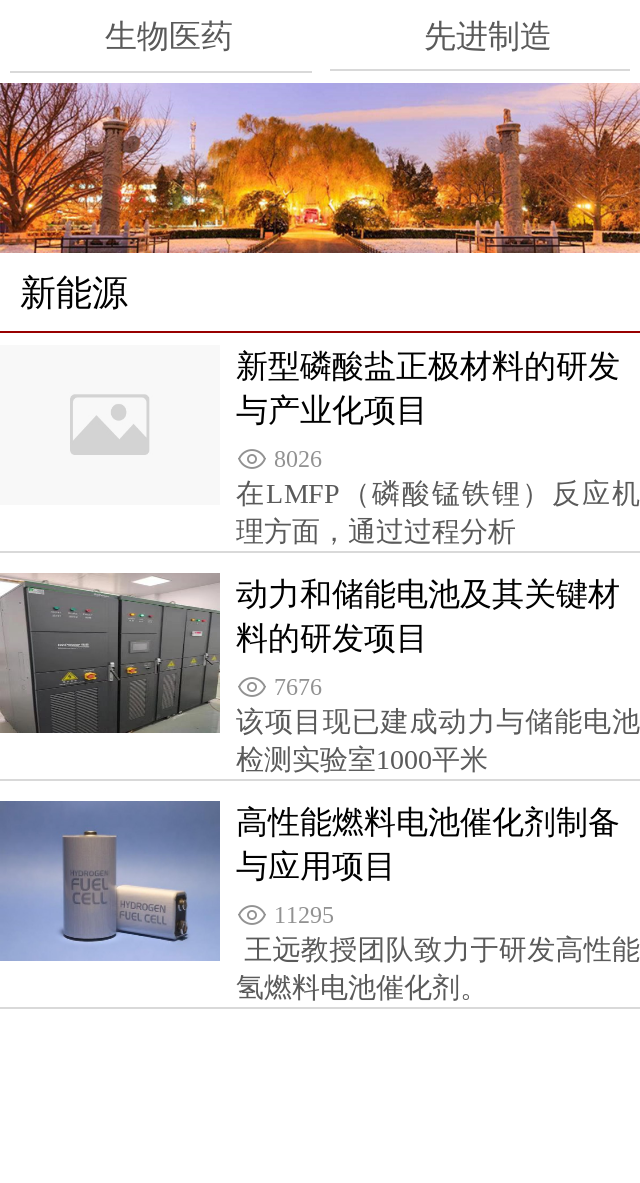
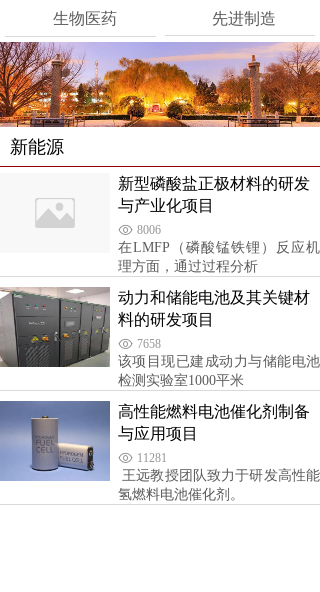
- 8026
+ 8006

- 7676
+ 7658

- 11295
+ 11281
